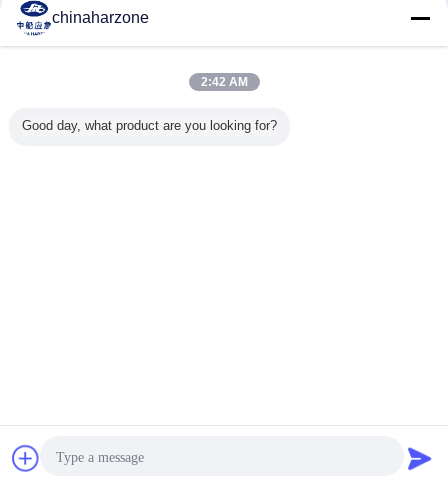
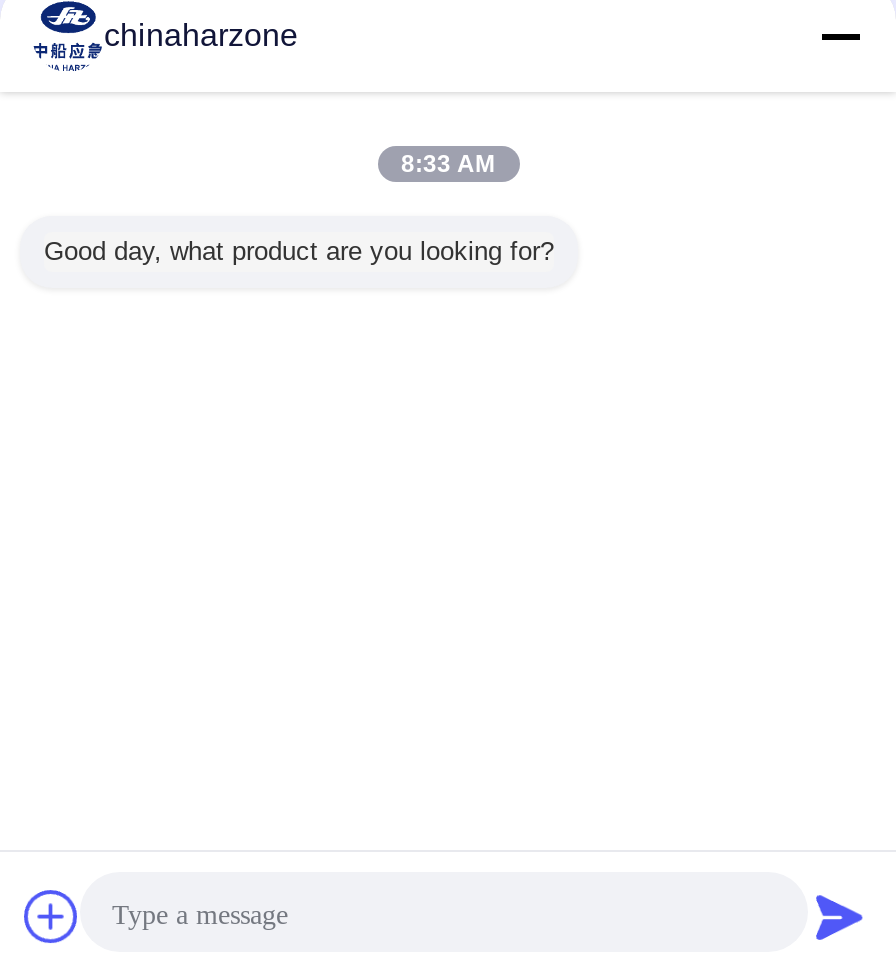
- 2:42 AM
+ 8:33 AM
